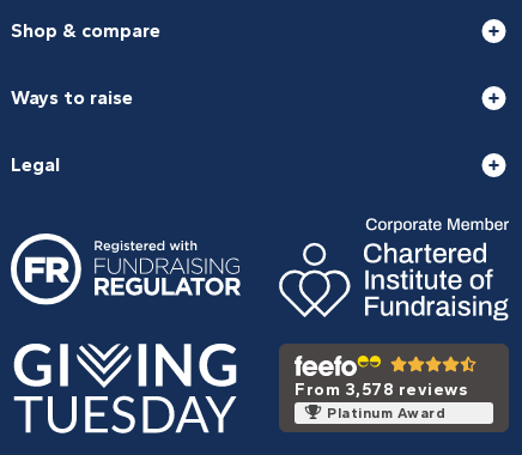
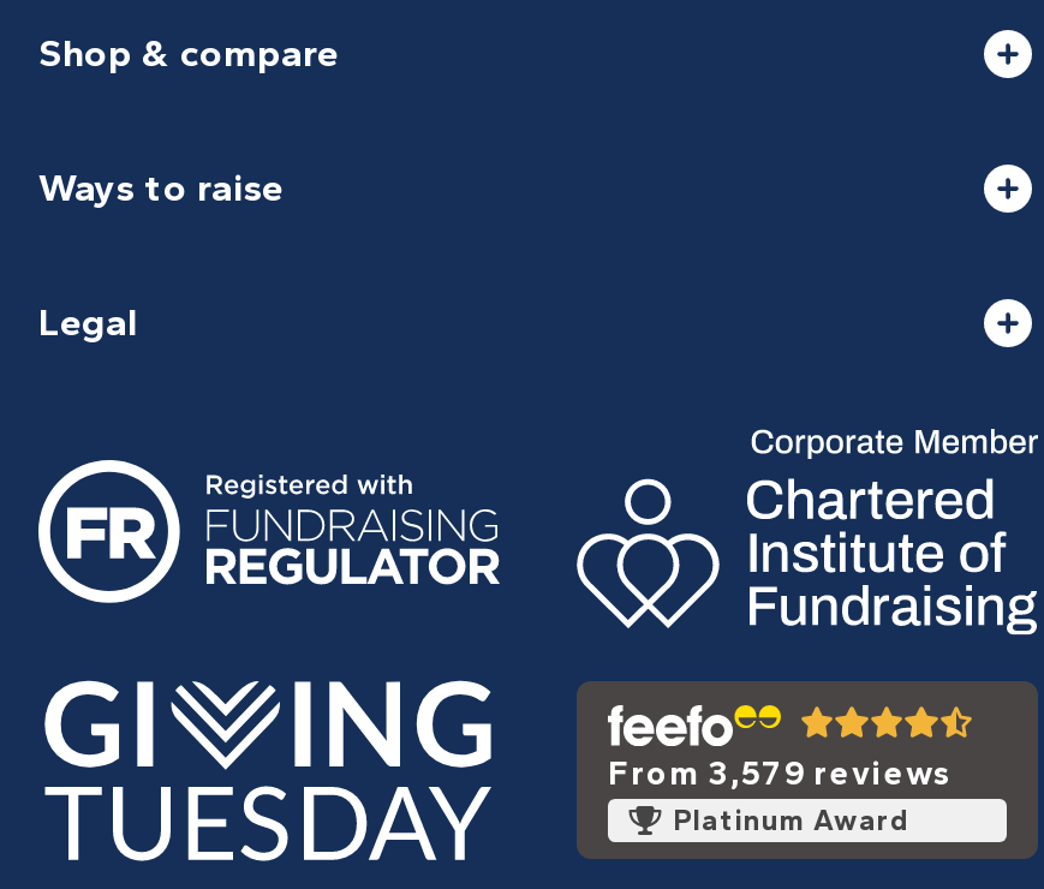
- From 3,578 reviews
+ From 3,579 reviews
